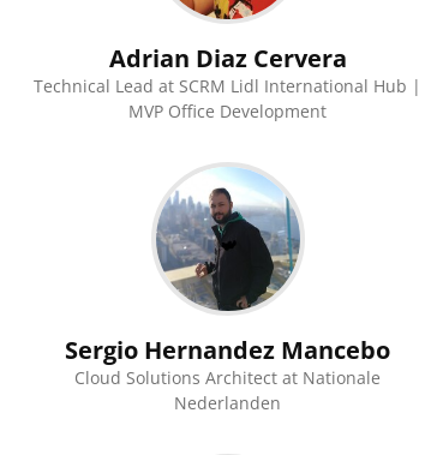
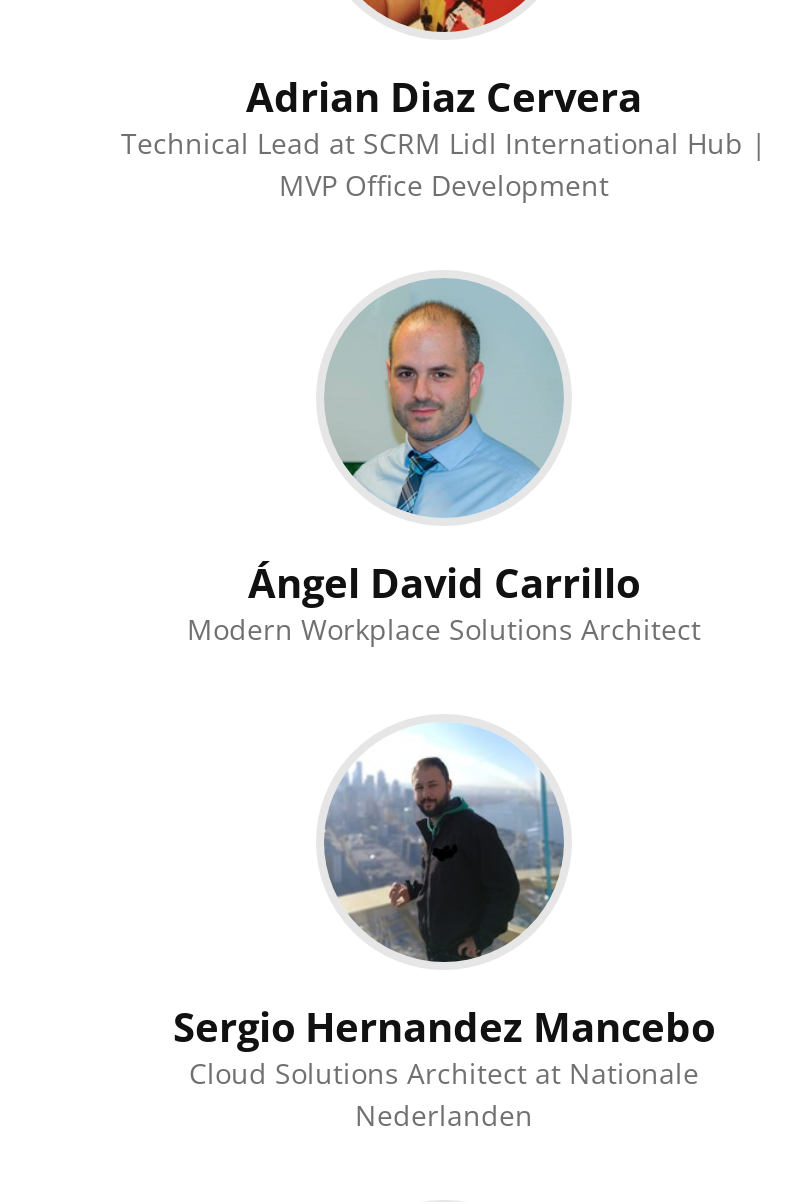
+ [image]
+ Ángel David Carrillo
+ Modern Workplace Solutions Architect
